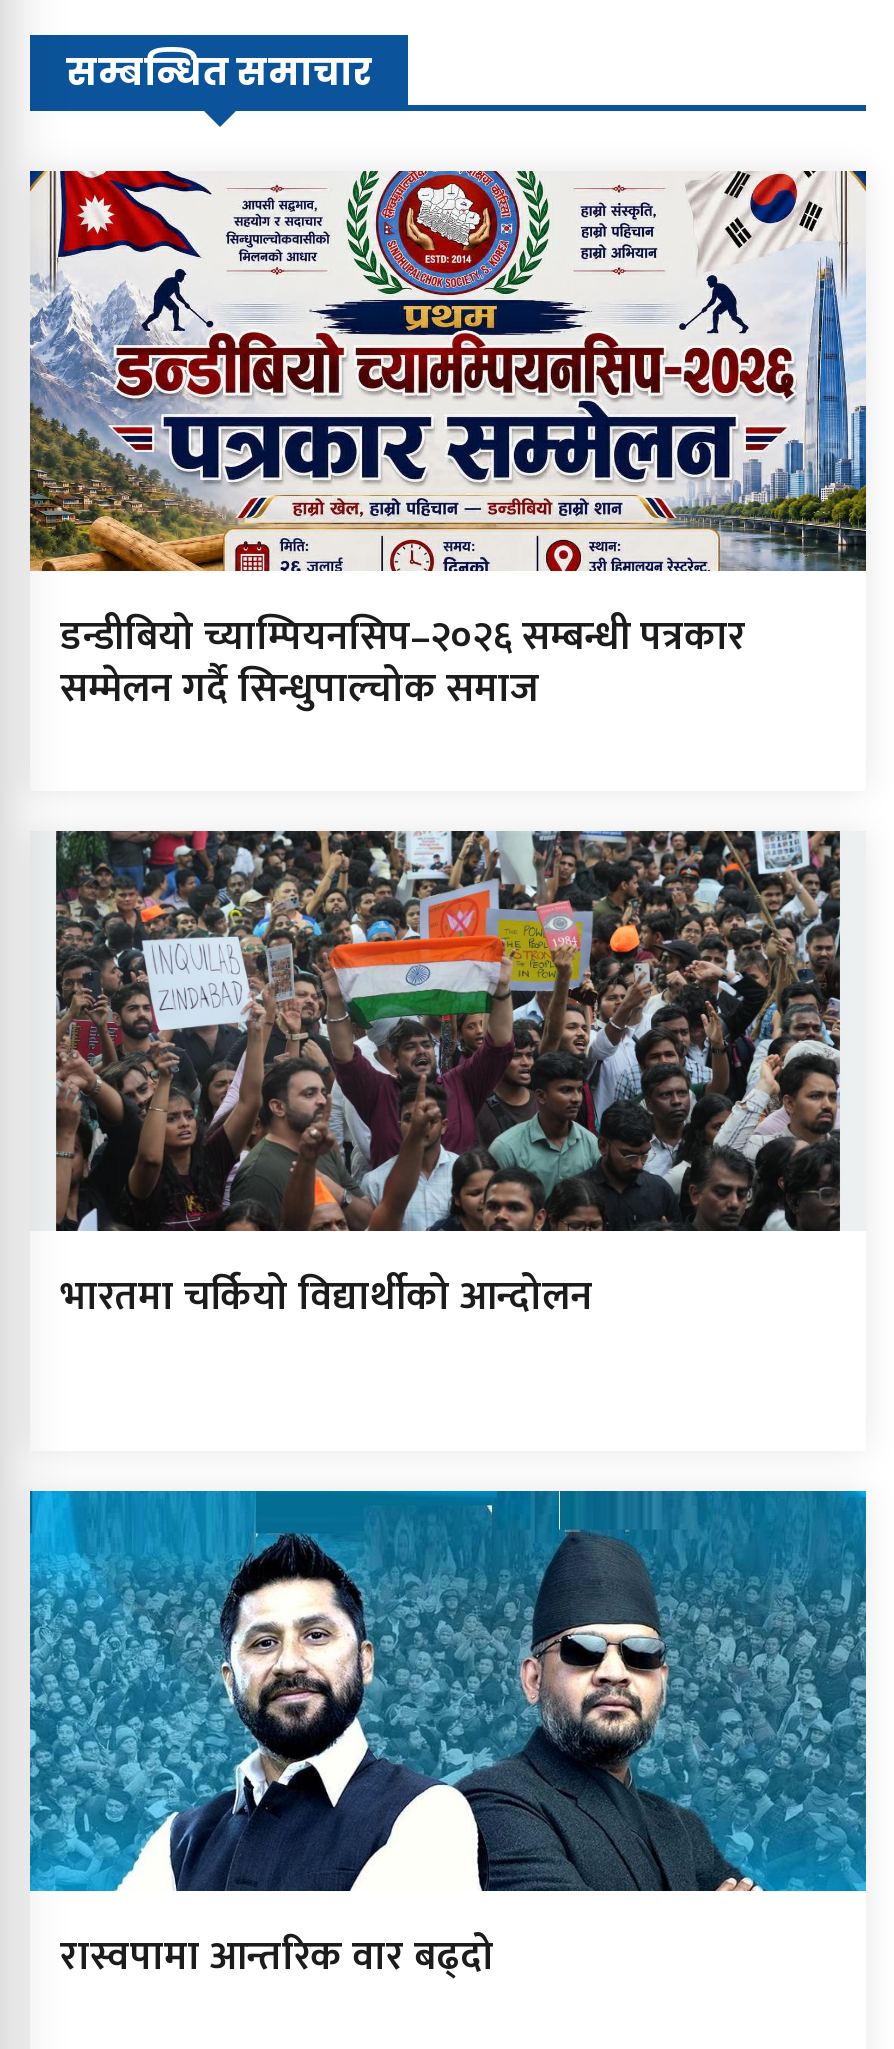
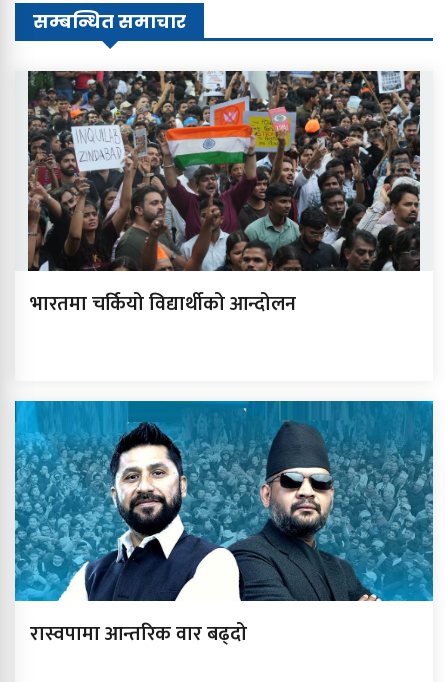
- [image]
- डन्डीबियो च्याम्पियनसिप–२०२६ सम्बन्धी पत्रकार
- सम्मेलन गर्दै सिन्धुपाल्चोक समाज
